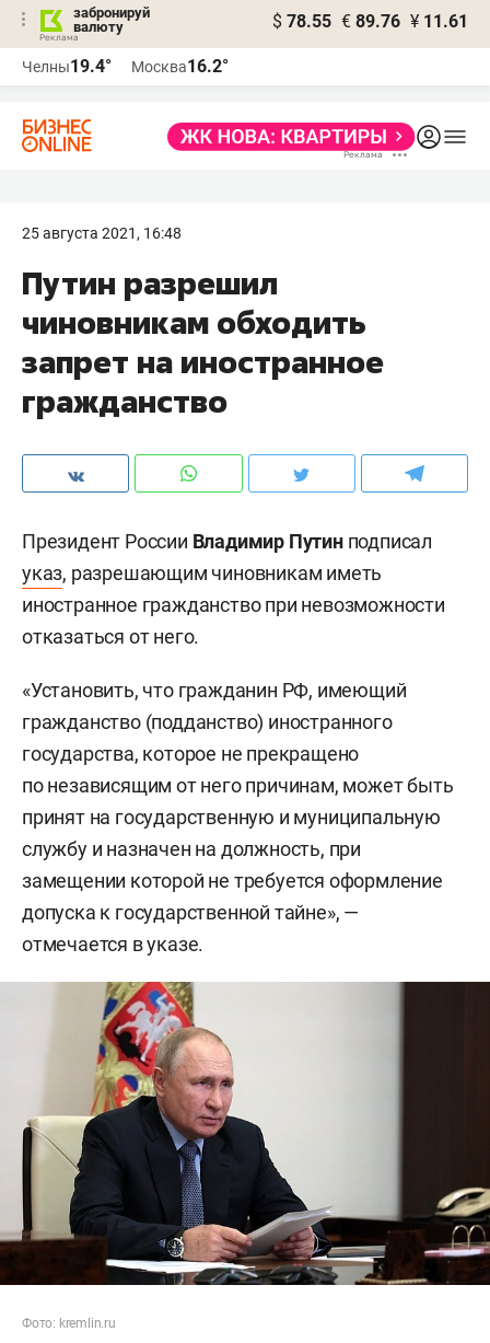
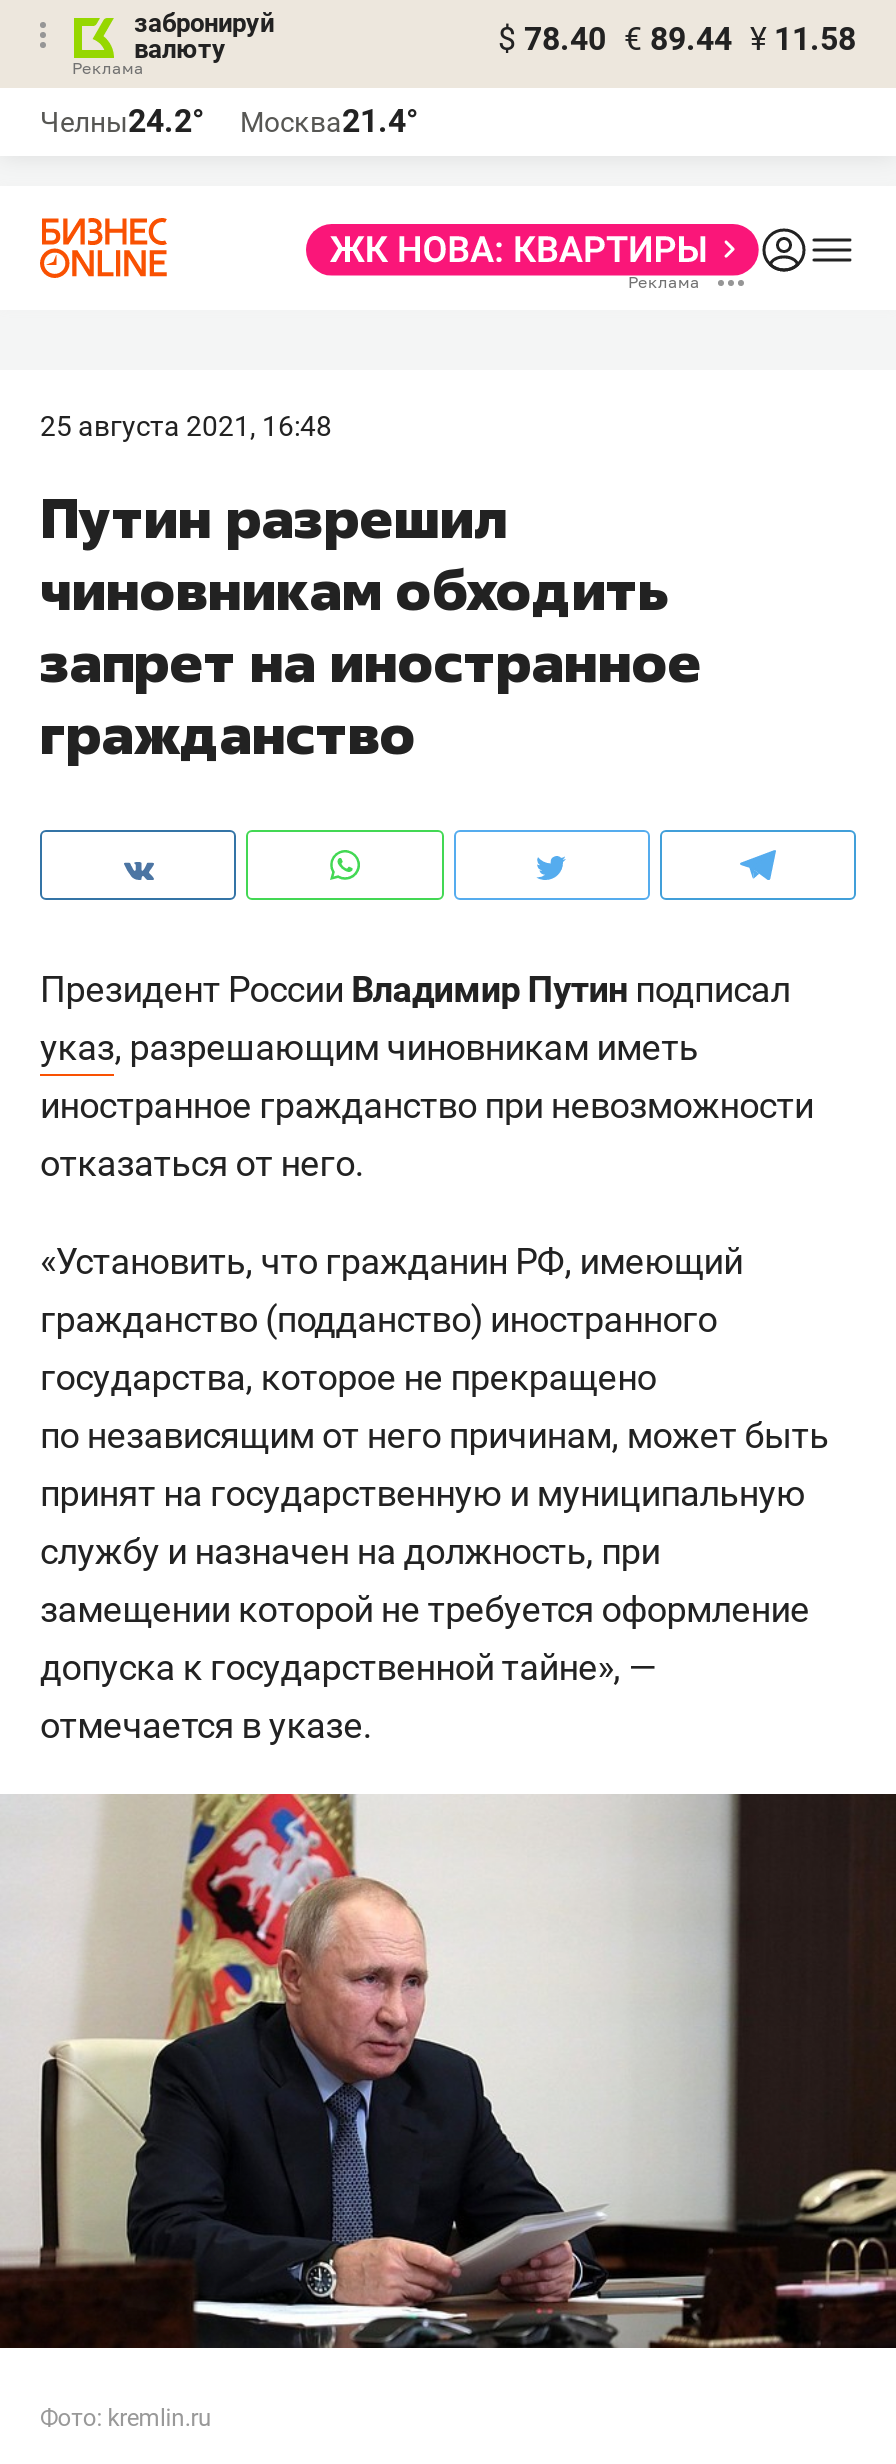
- $ 78.55 € 89.76 ¥ 11.61
+ $ 78.40 € 89.44 ¥ 11.58

- Челны19.4°
+ Челны24.2°

- Москва16.2°
+ Москва21.4°
